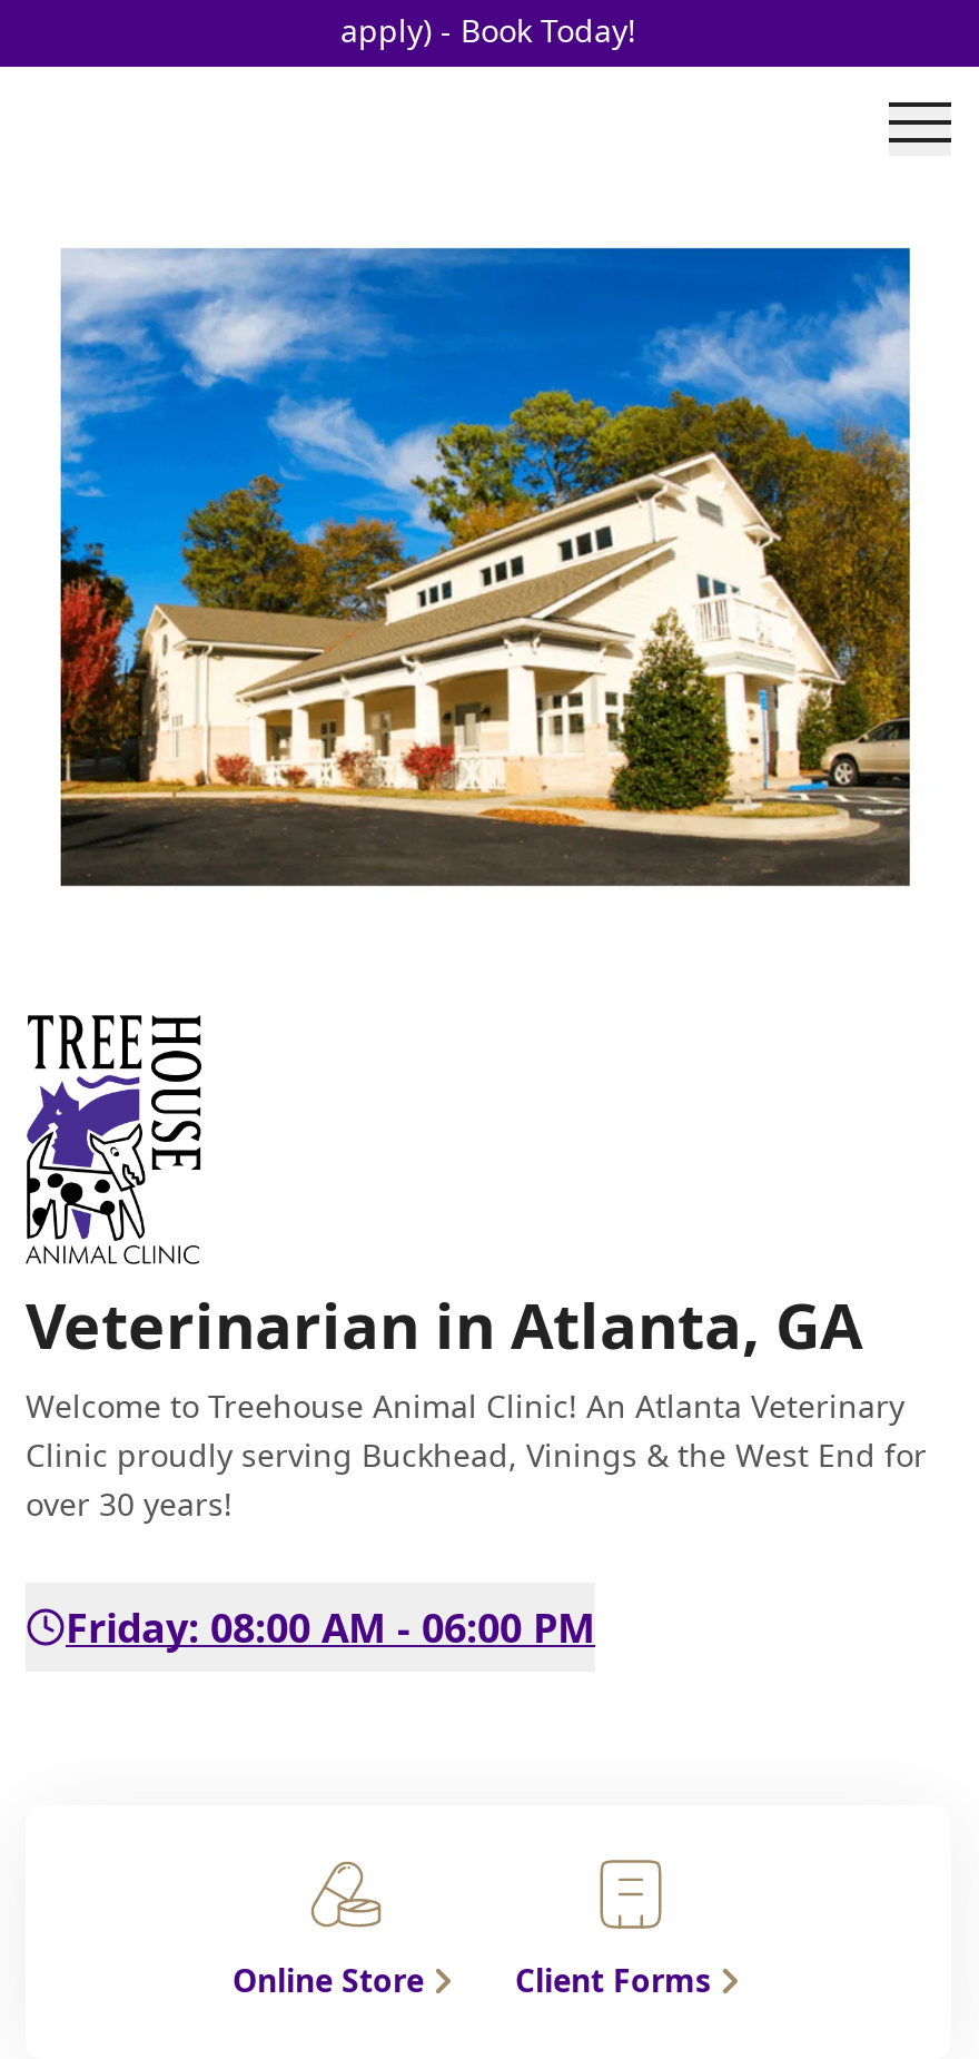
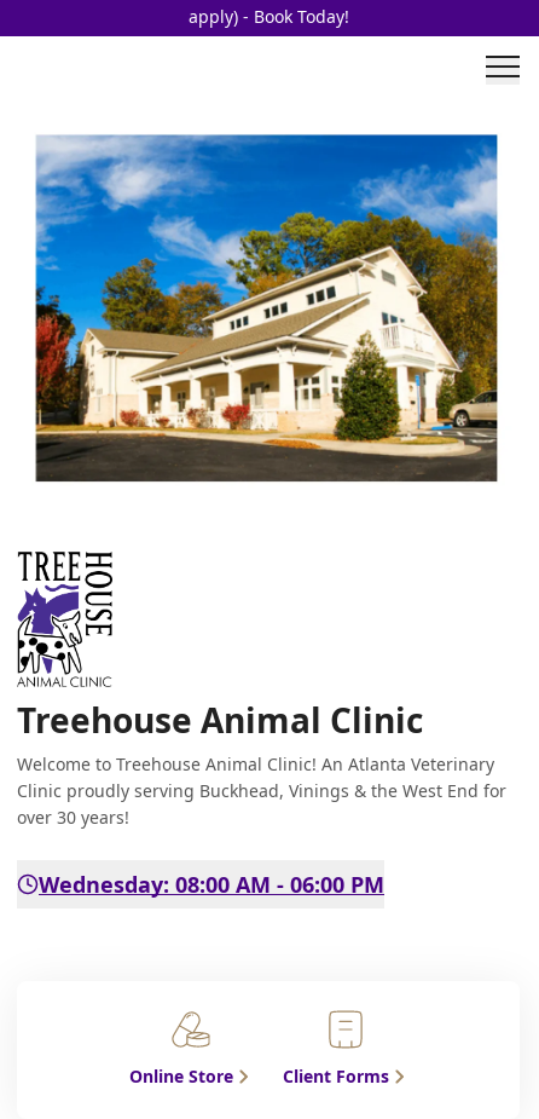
- Veterinarian in Atlanta, GA
+ Treehouse Animal Clinic

- Friday: 08:00 AM - 06:00 PM
+ Wednesday: 08:00 AM - 06:00 PM
